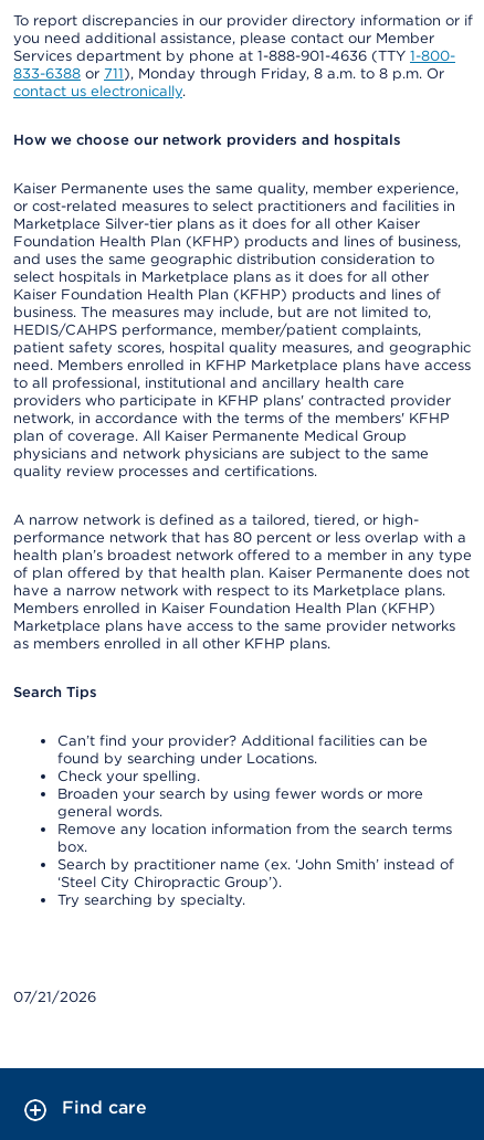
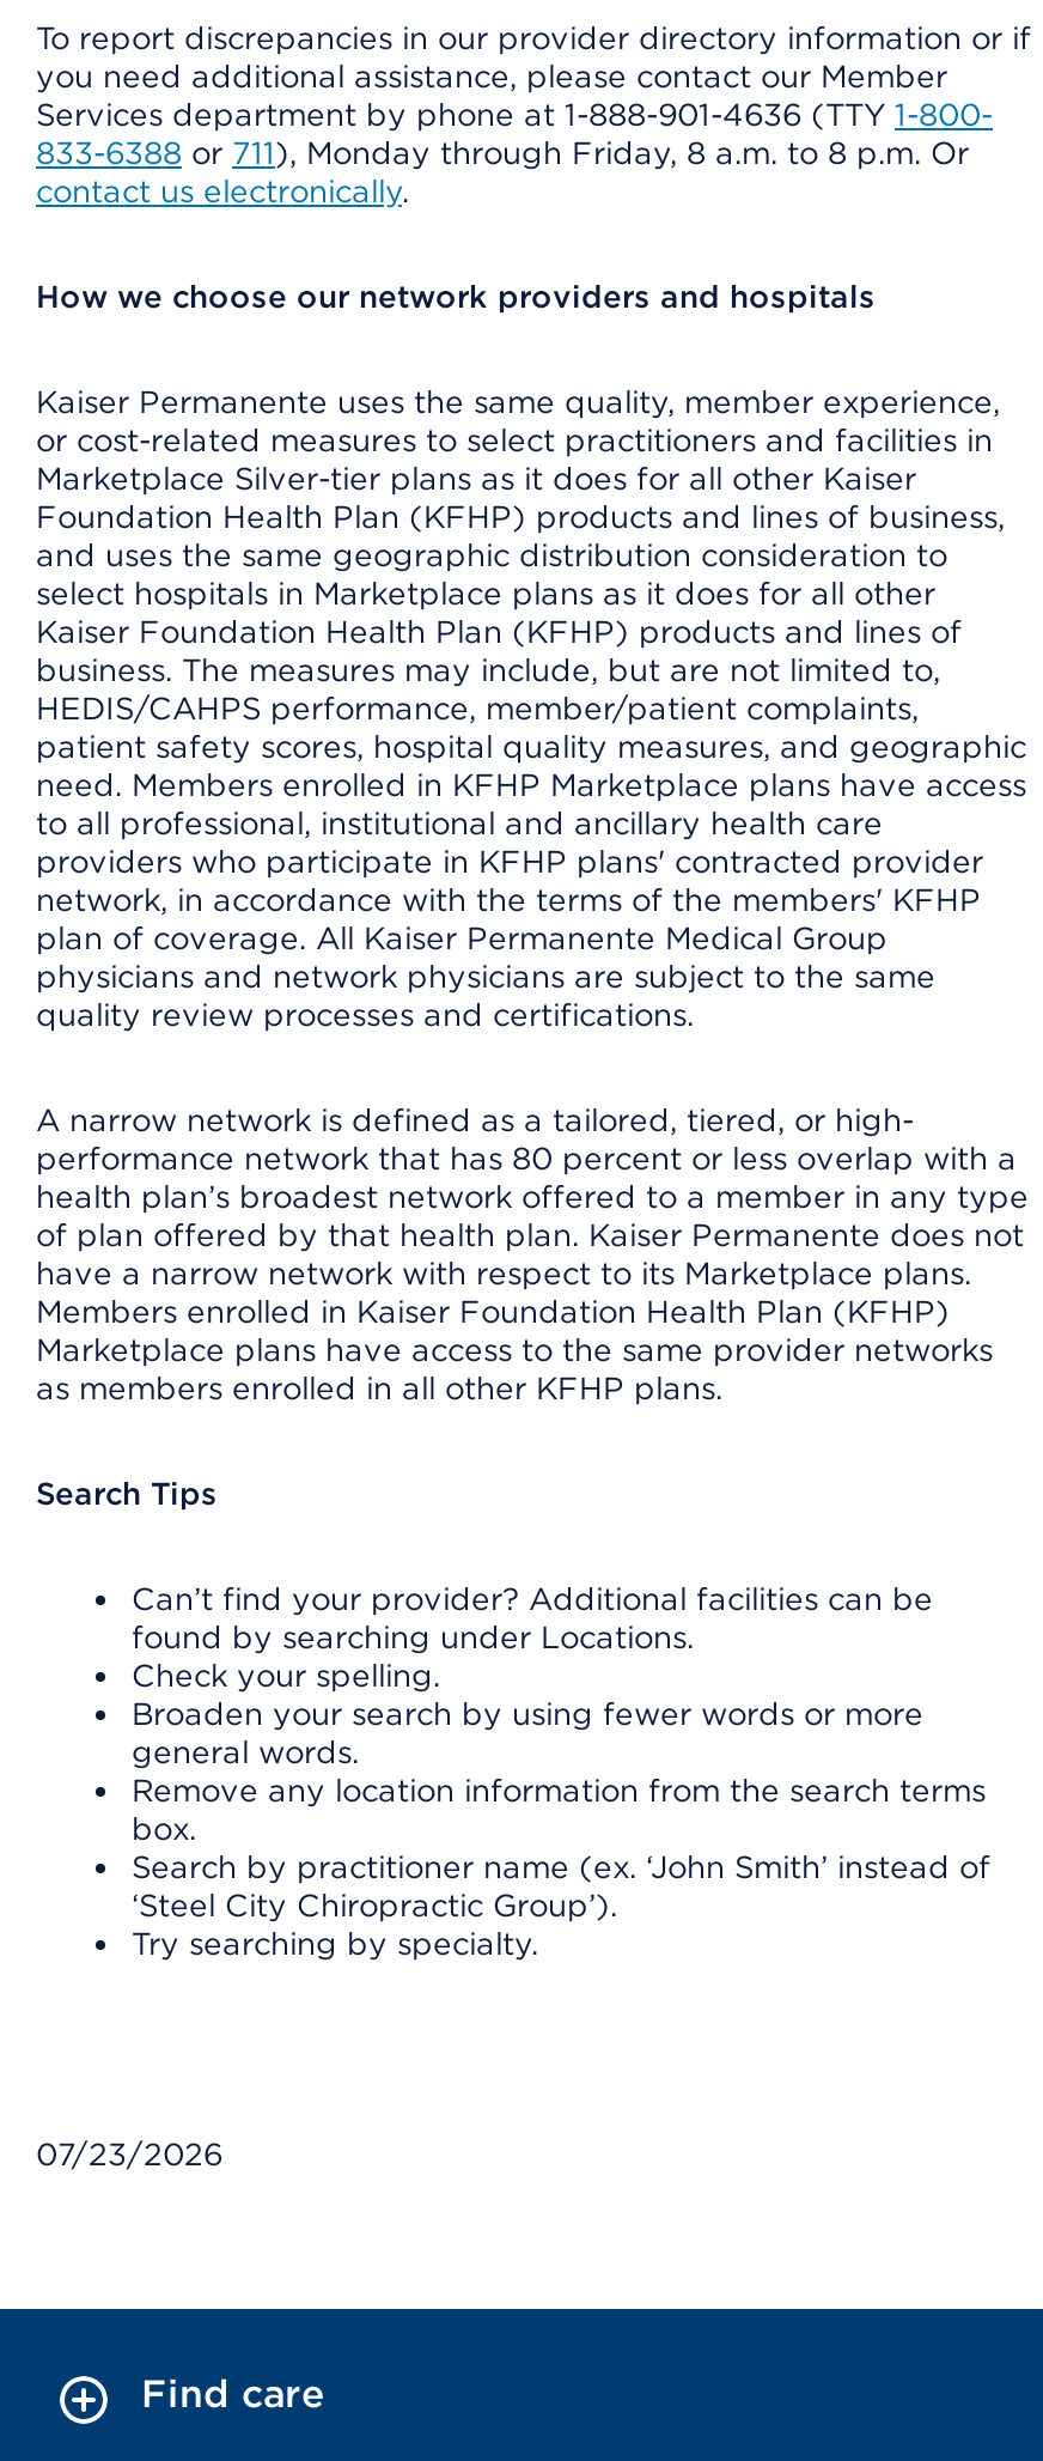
- 07/21/2026
+ 07/23/2026
